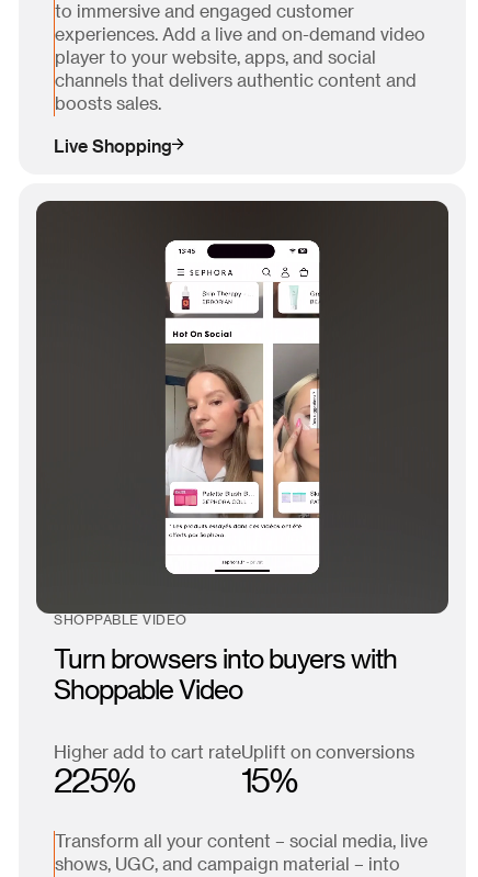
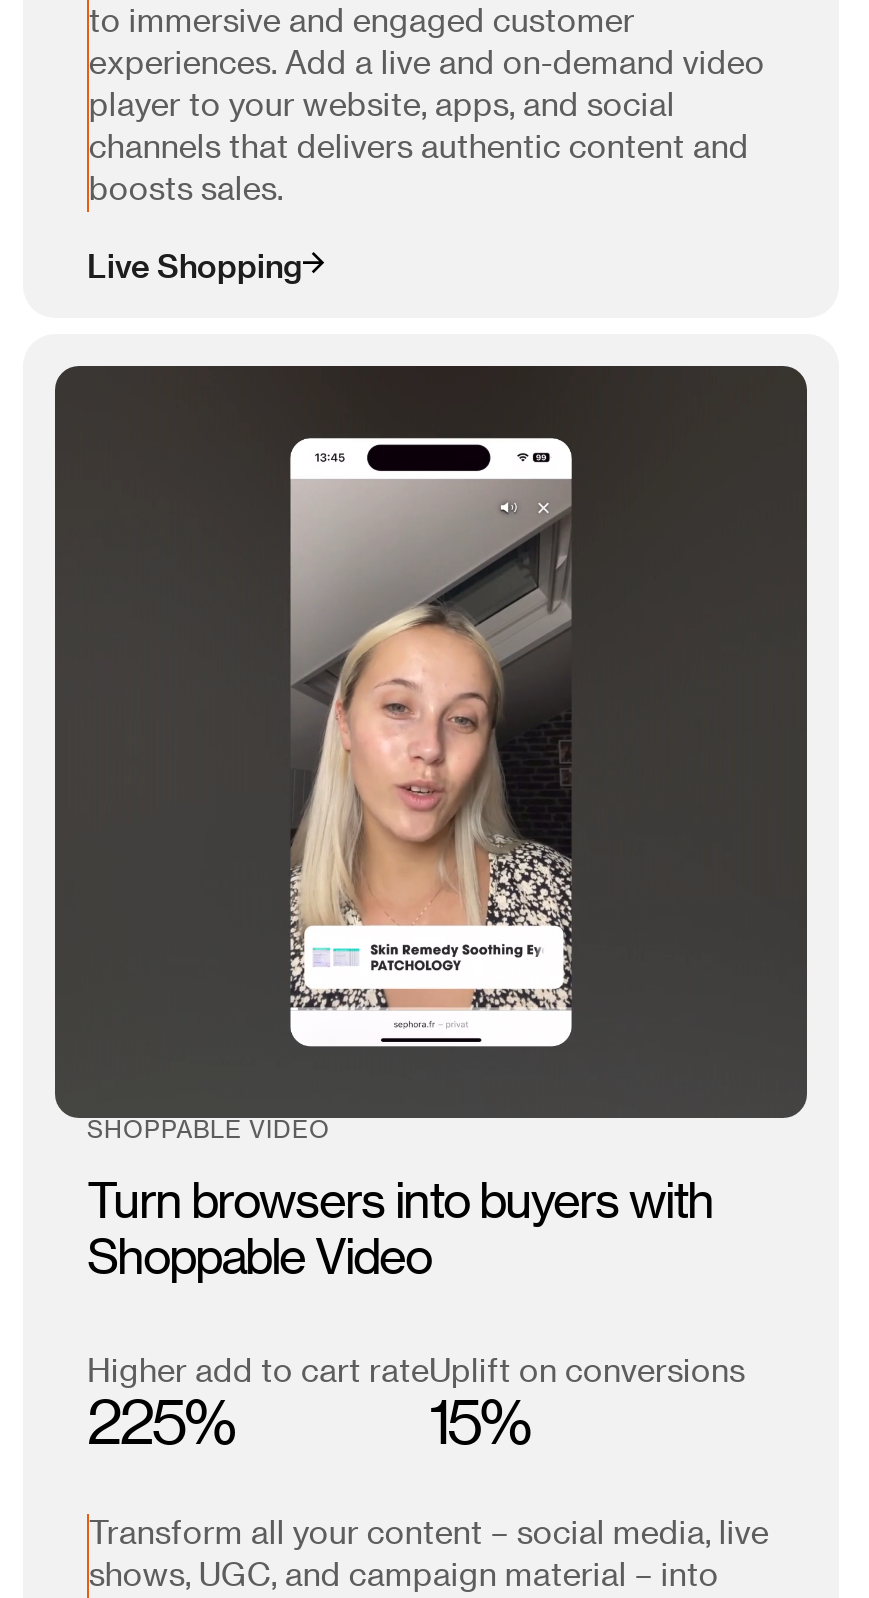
- [image]
+ [image]
